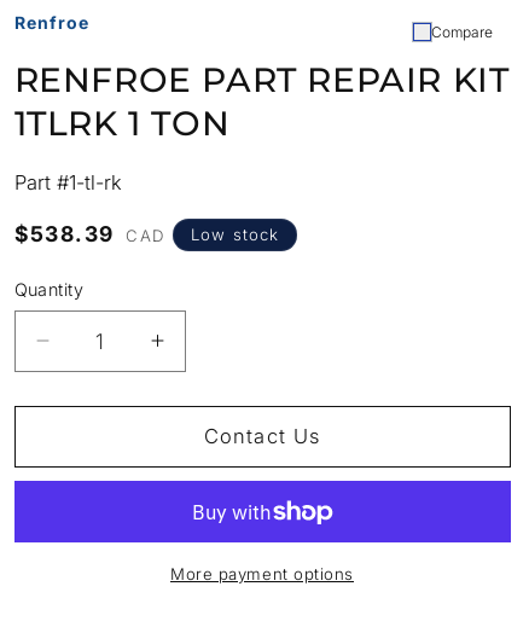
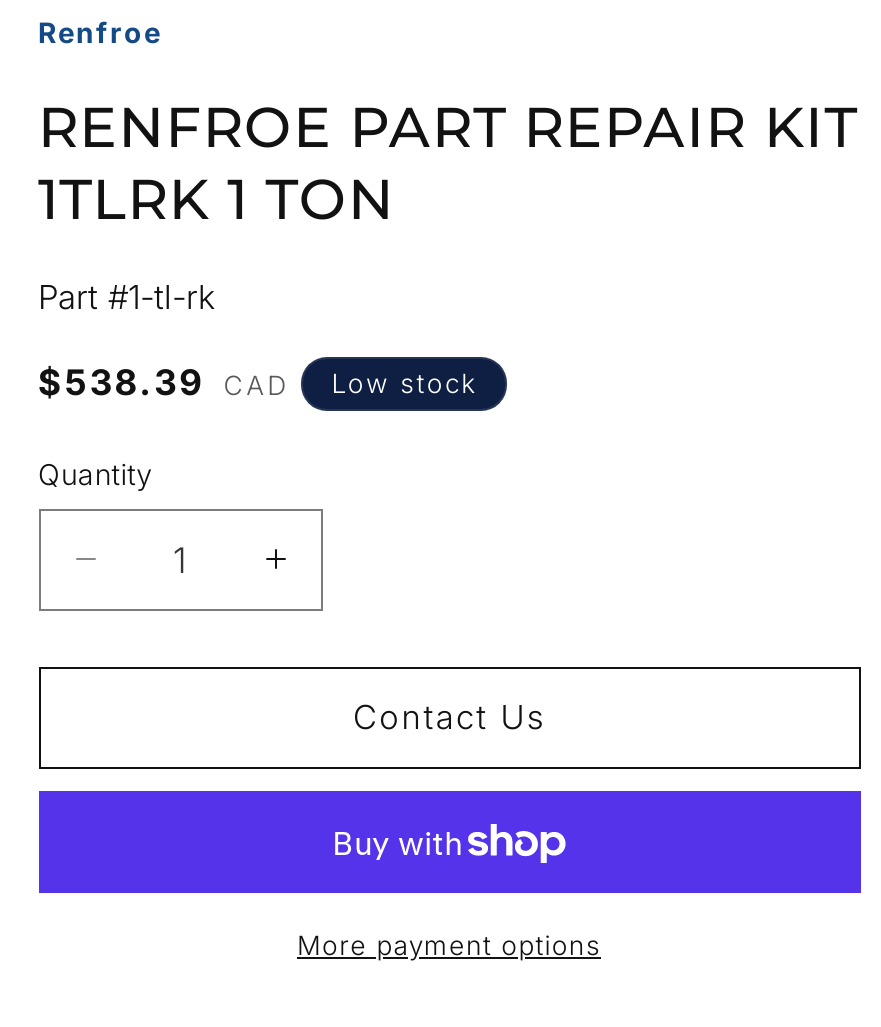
- Compare
